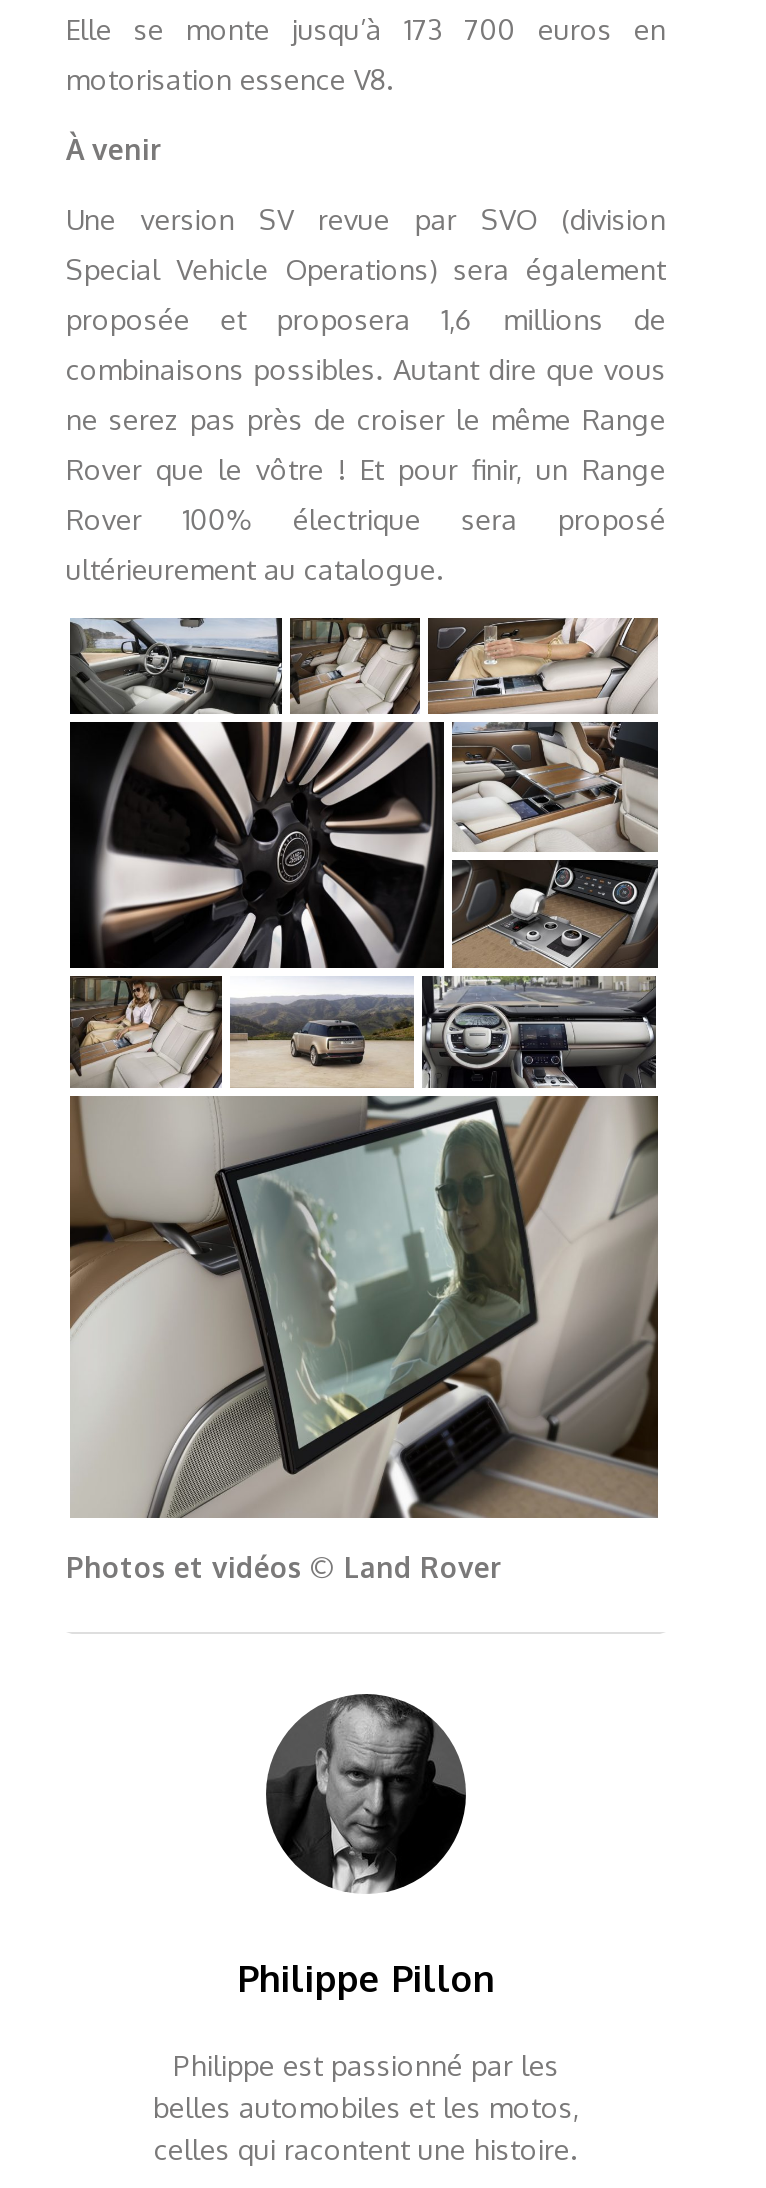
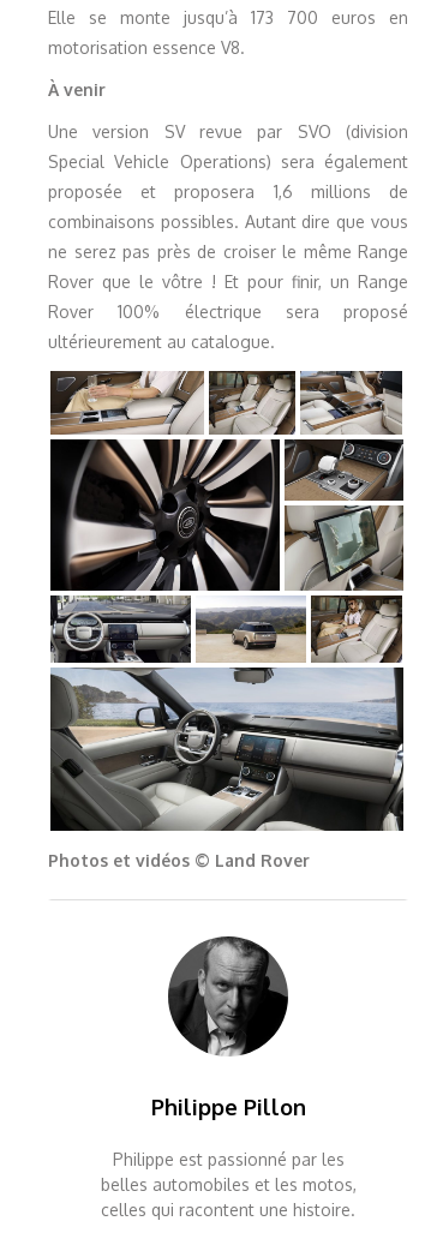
- [image]
+ [image]
